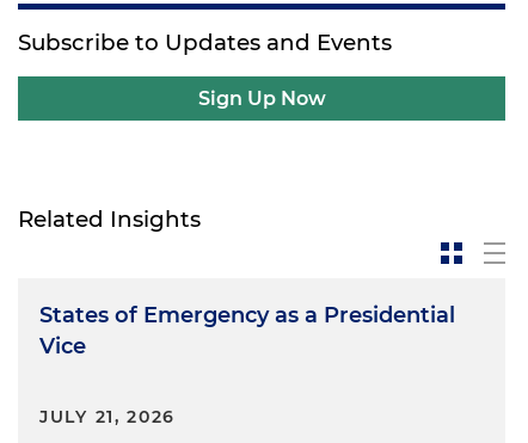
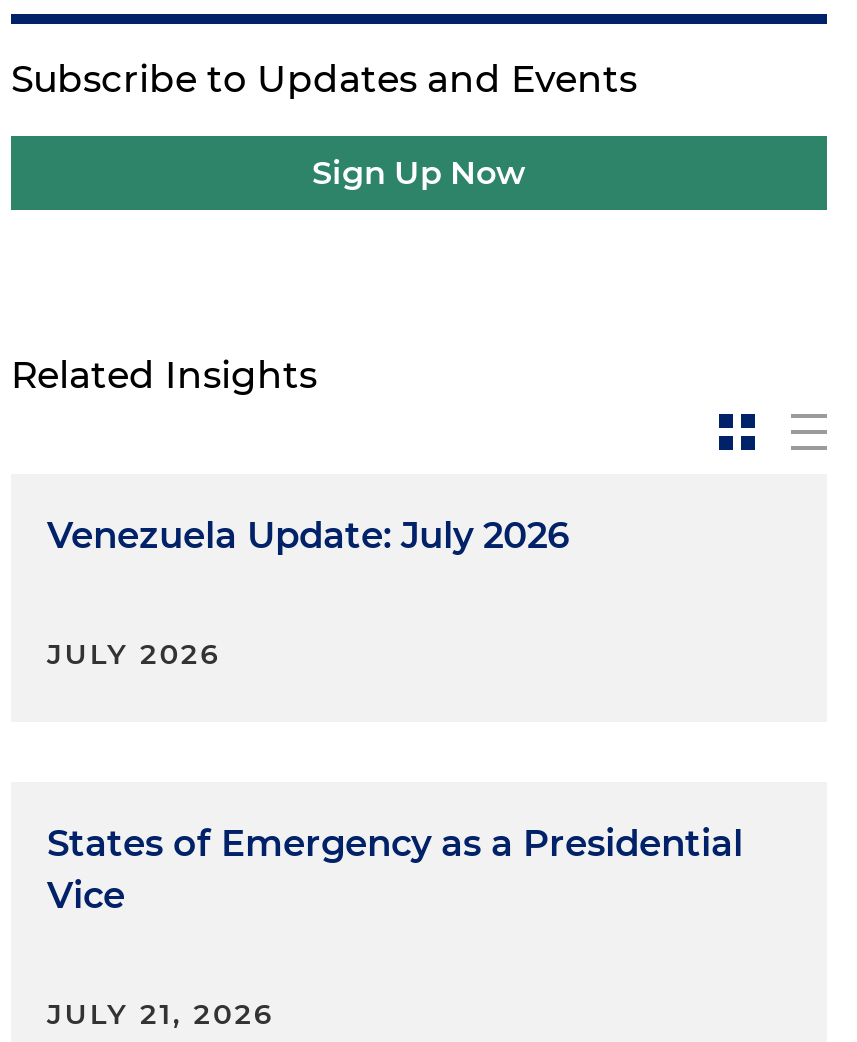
+ Venezuela Update: July 2026
+ JULY 2026
